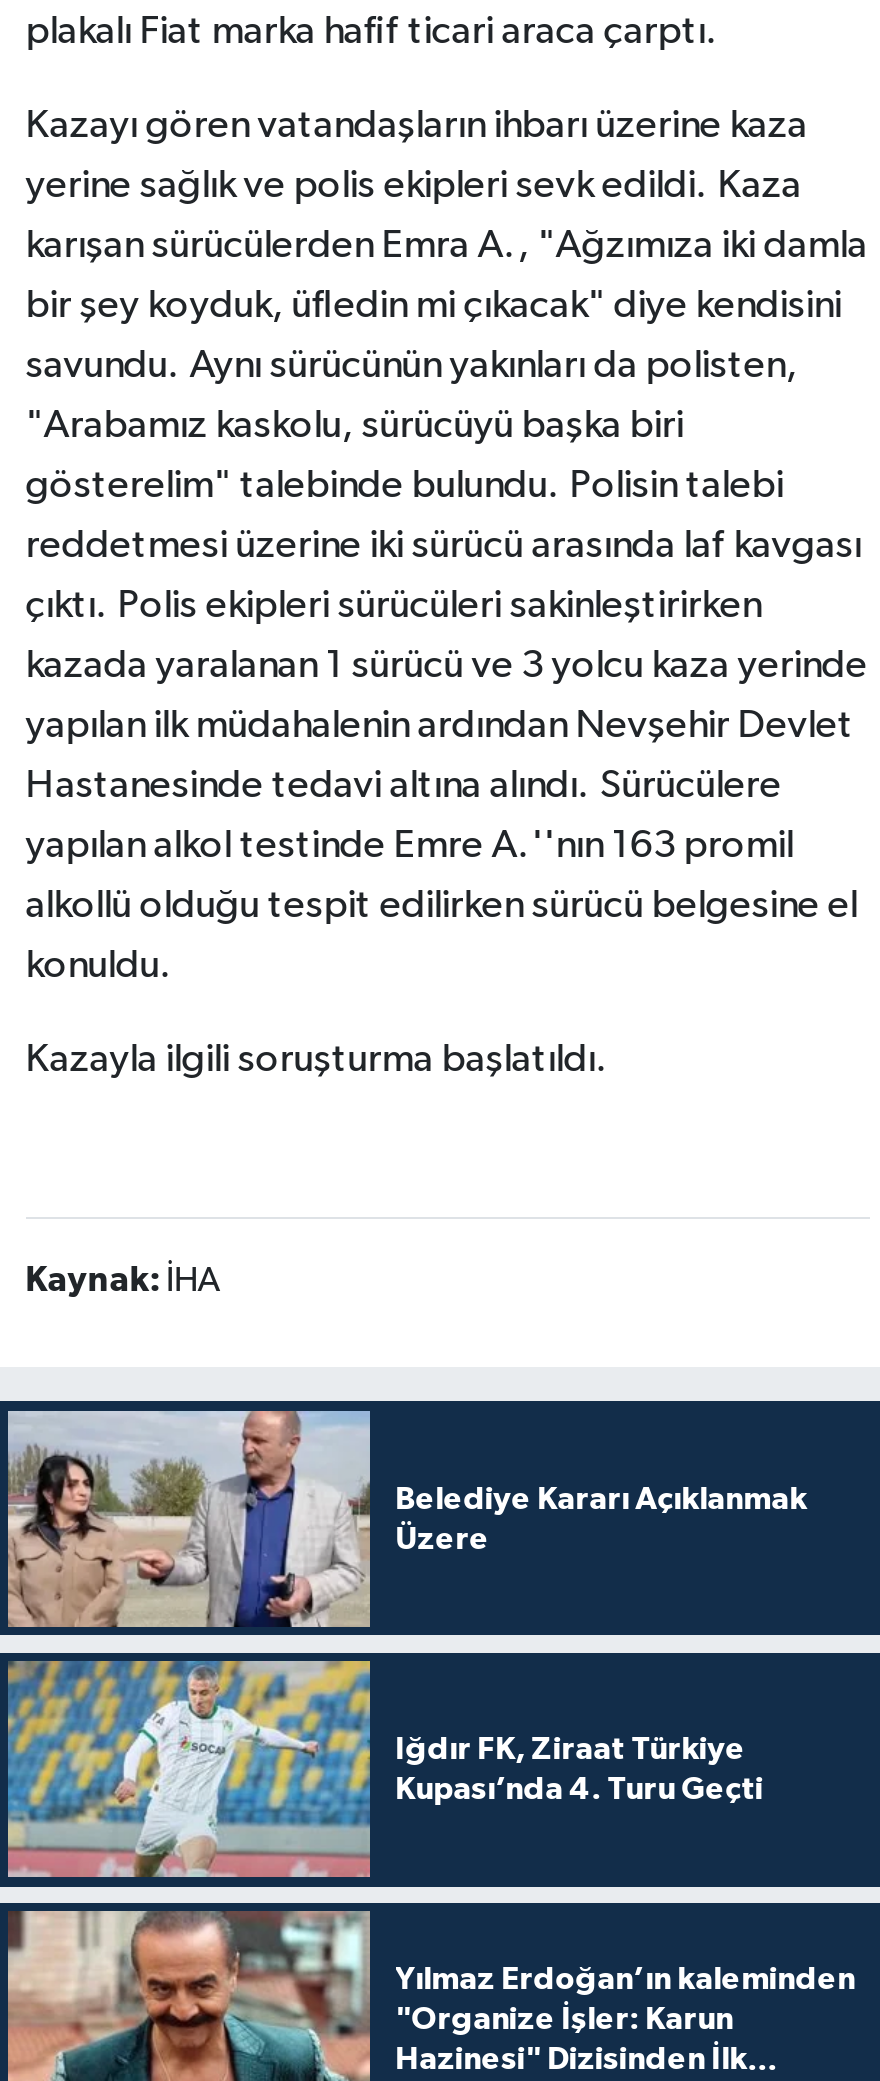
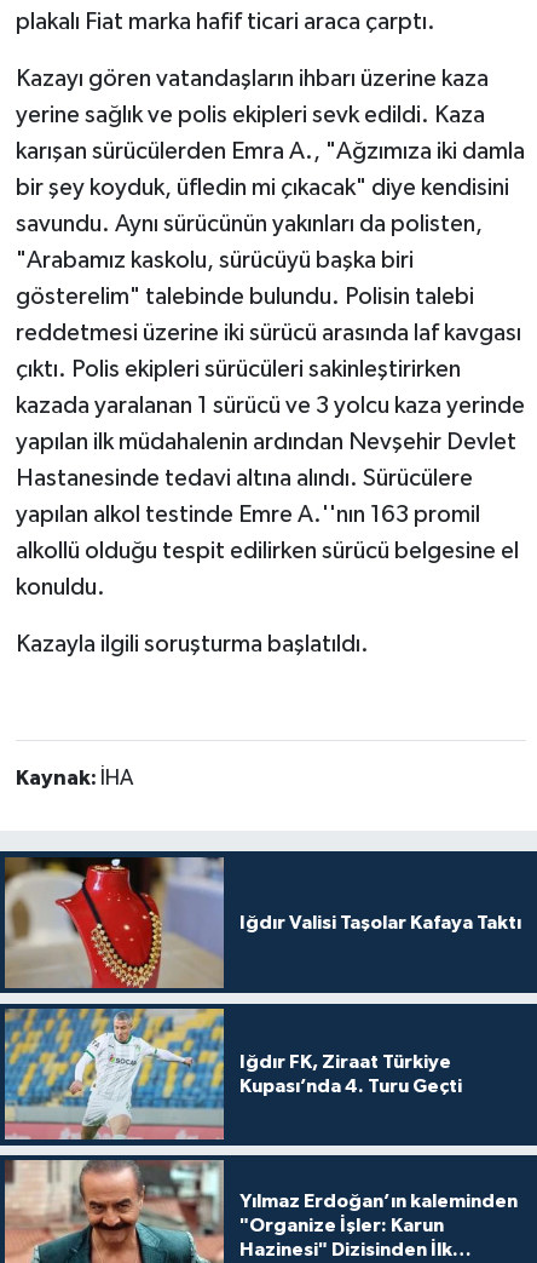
- [image]
- Belediye Kararı Açıklanmak
- Üzere
+ [image]
+ Iğdır Valisi Taşolar Kafaya Taktı
